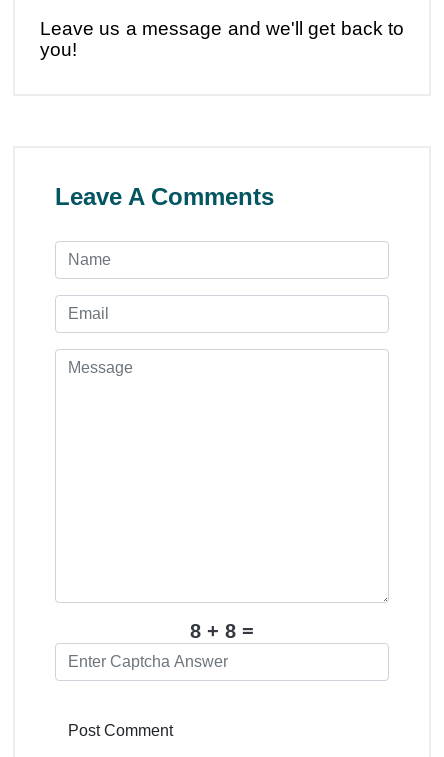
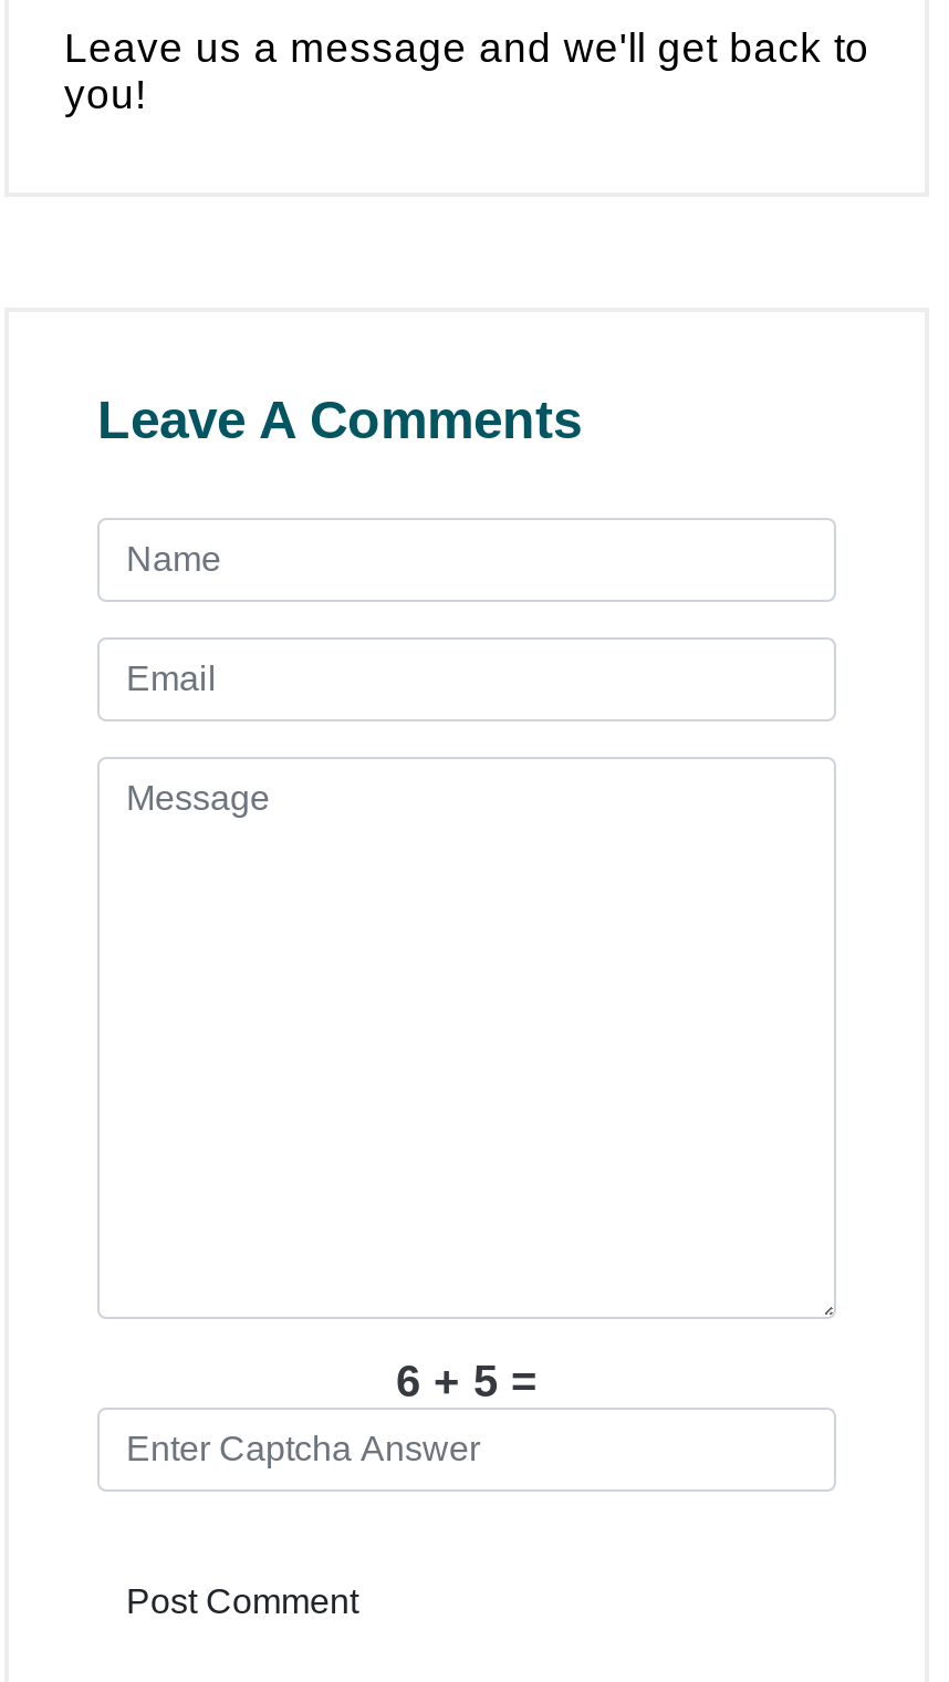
- 8 + 8 =
+ 6 + 5 =
